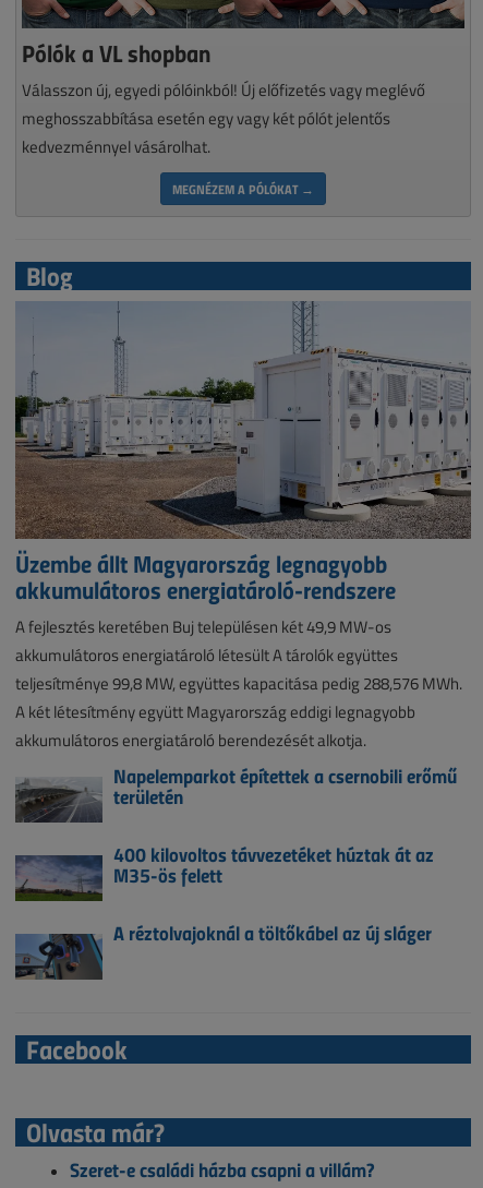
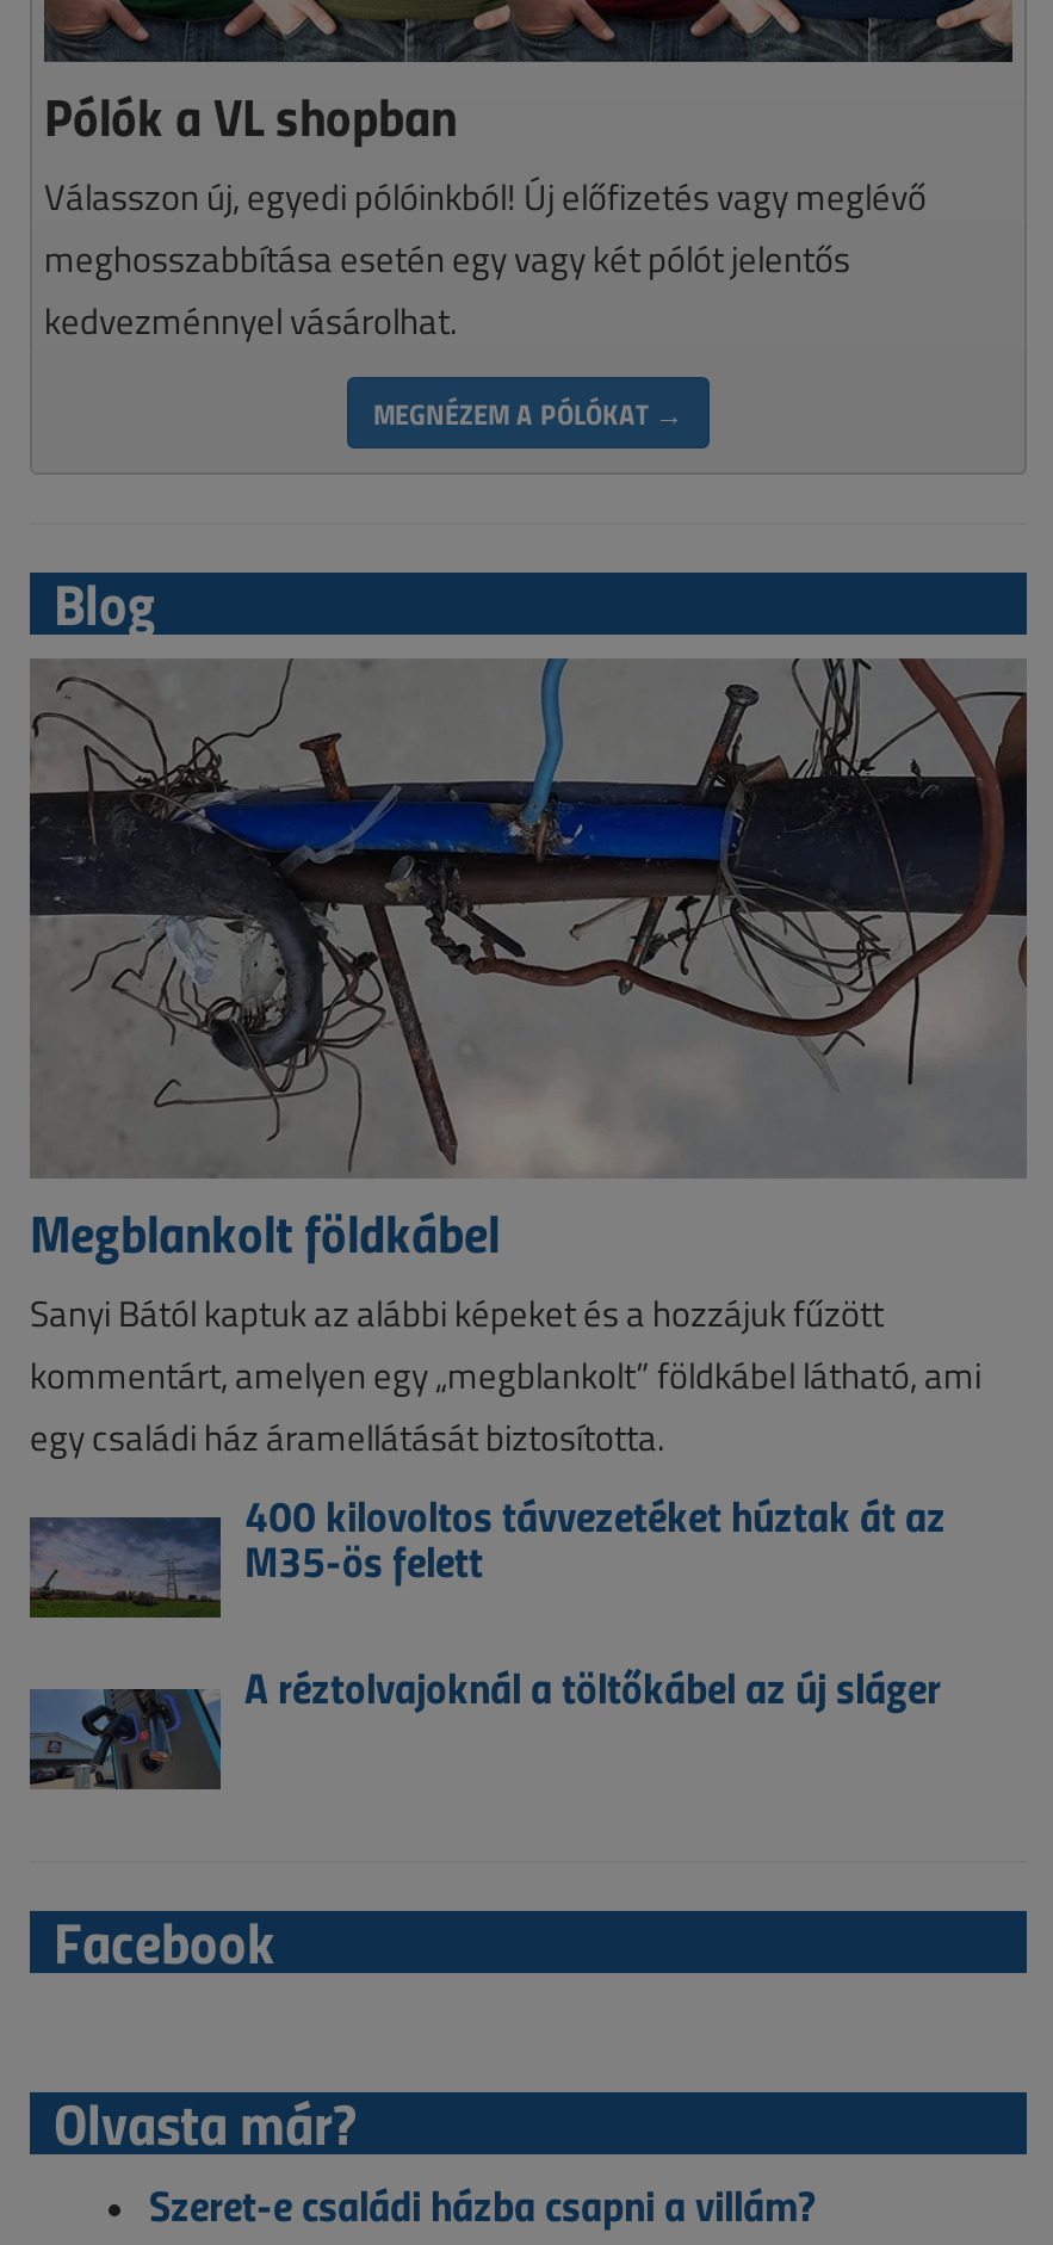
- [image]
- Üzembe állt Magyarország legnagyobb
- akkumulátoros energiatároló-rendszere
- A fejlesztés keretében Buj településen két 49,9 MW-os
- akkumulátoros energiatároló létesült A tárolók együttes
- teljesítménye 99,8 MW, együttes kapacitása pedig 288,576 MWh.
- A két létesítmény együtt Magyarország eddigi legnagyobb
- akkumulátoros energiatároló berendezését alkotja.
- Napelemparkot építettek a csernobili erőmű
- területén
+ [image]
+ Megblankolt földkábel
+ Sanyi Bától kaptuk az alábbi képeket és a hozzájuk fűzött
+ kommentárt, amelyen egy „megblankolt” földkábel látható, ami
+ egy családi ház áramellátását biztosította.
